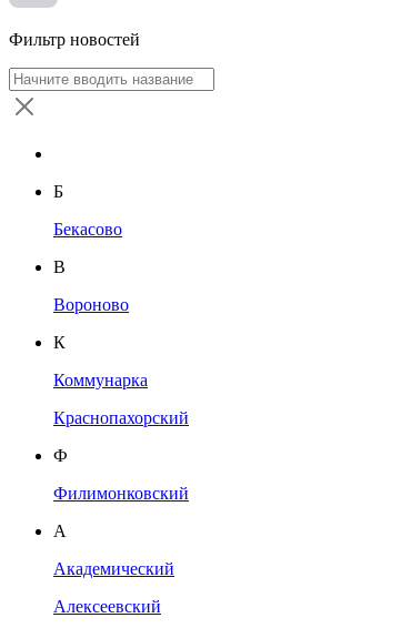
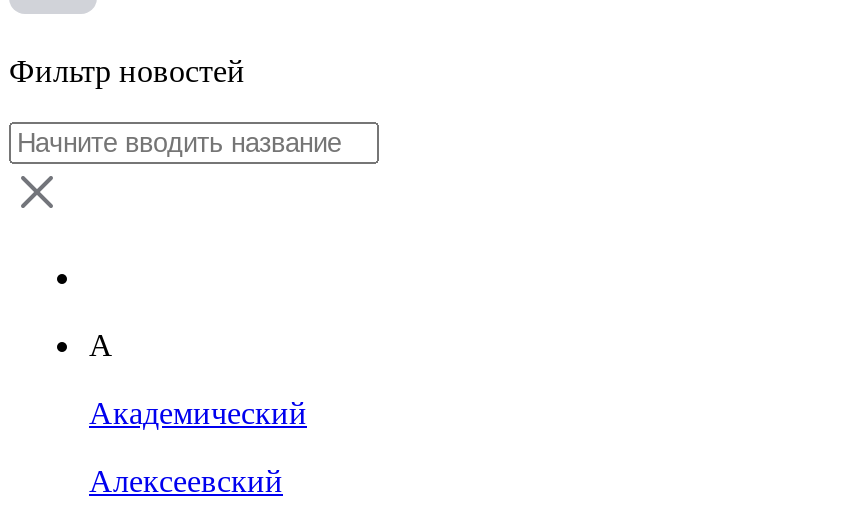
- Б
- Бекасово
- В
- Вороново
- К
- Коммунарка
- Краснопахорский
- Ф
- Филимонковский
